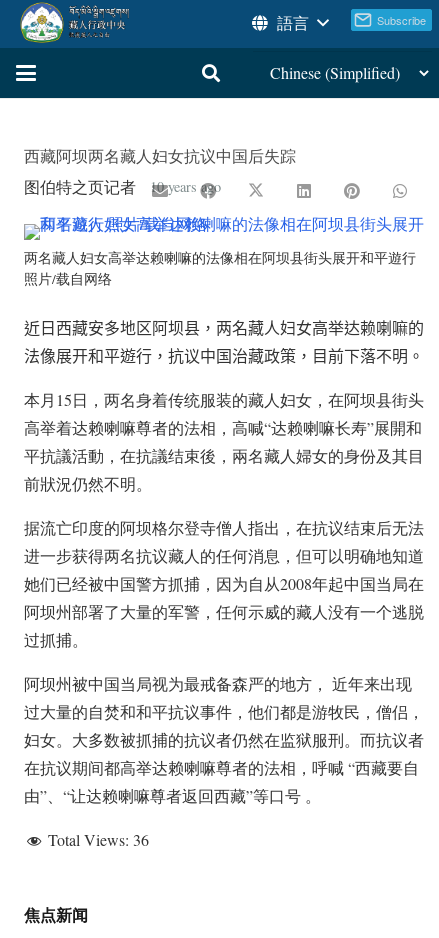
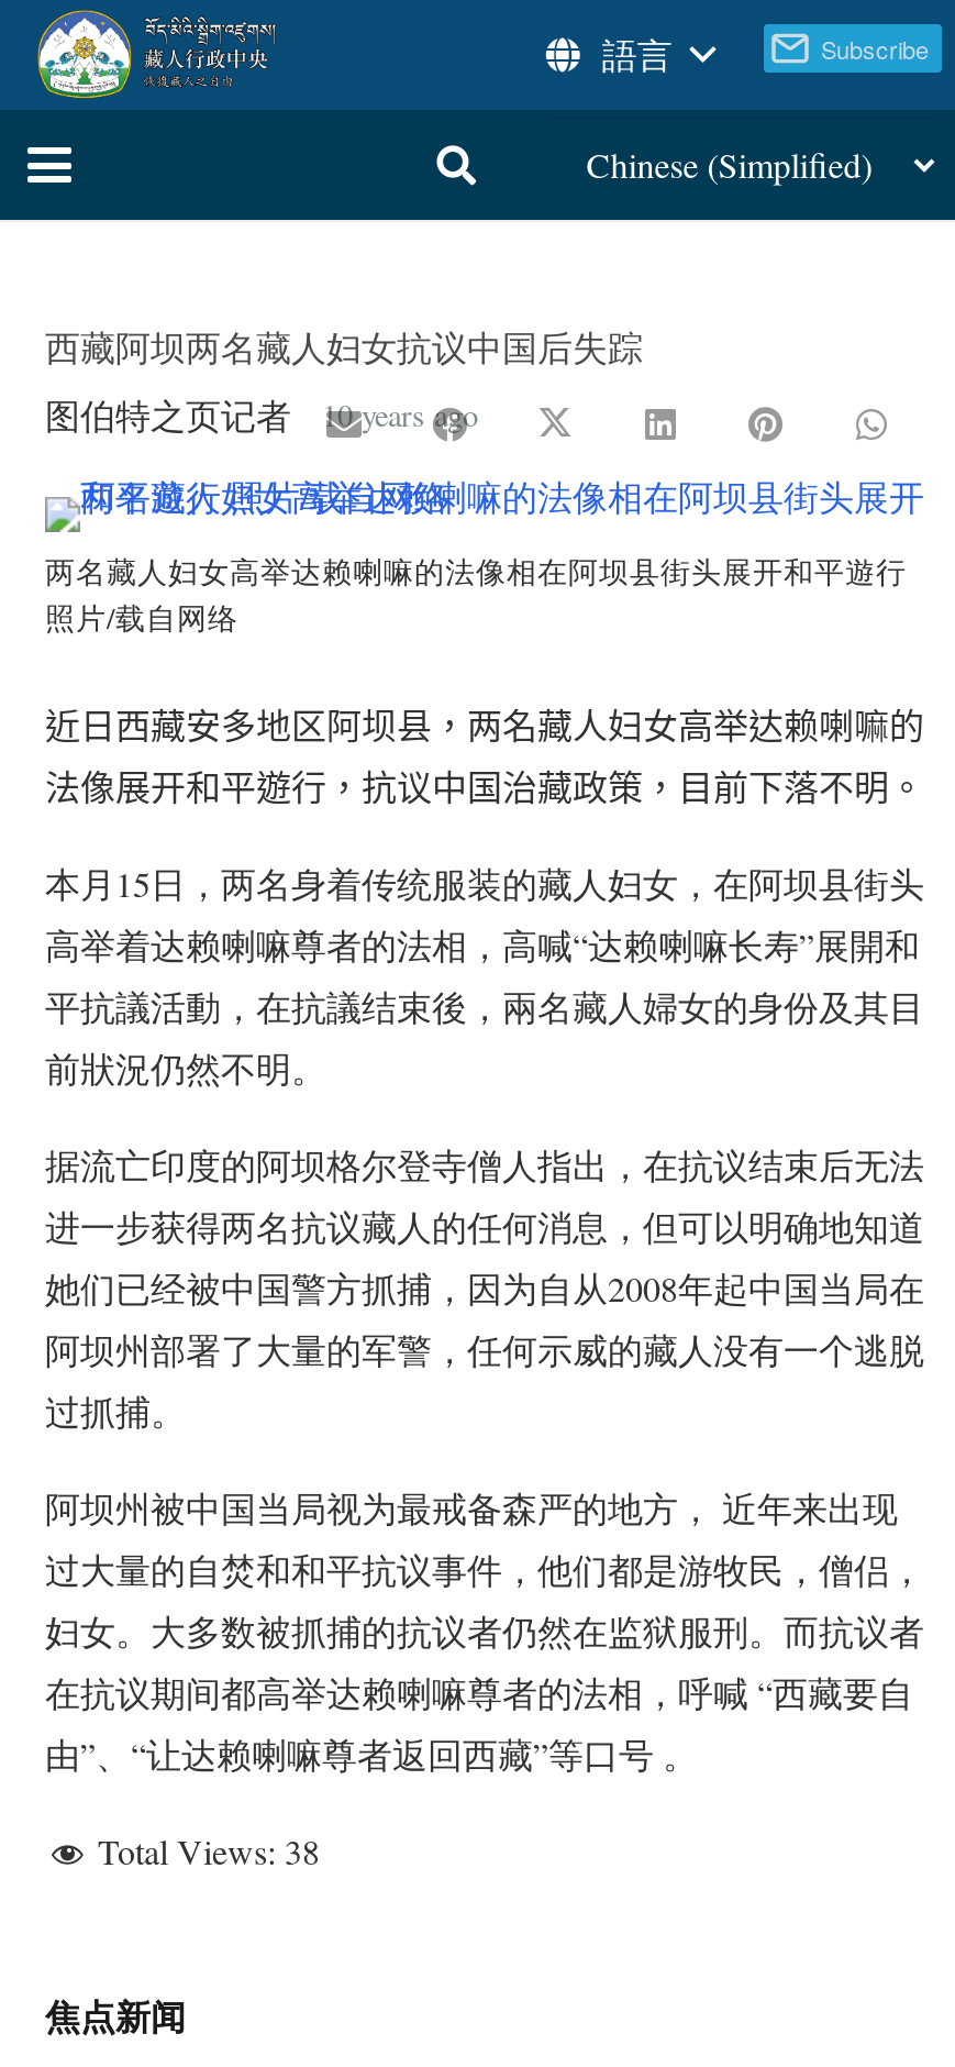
- Total Views: 36
+ Total Views: 38
